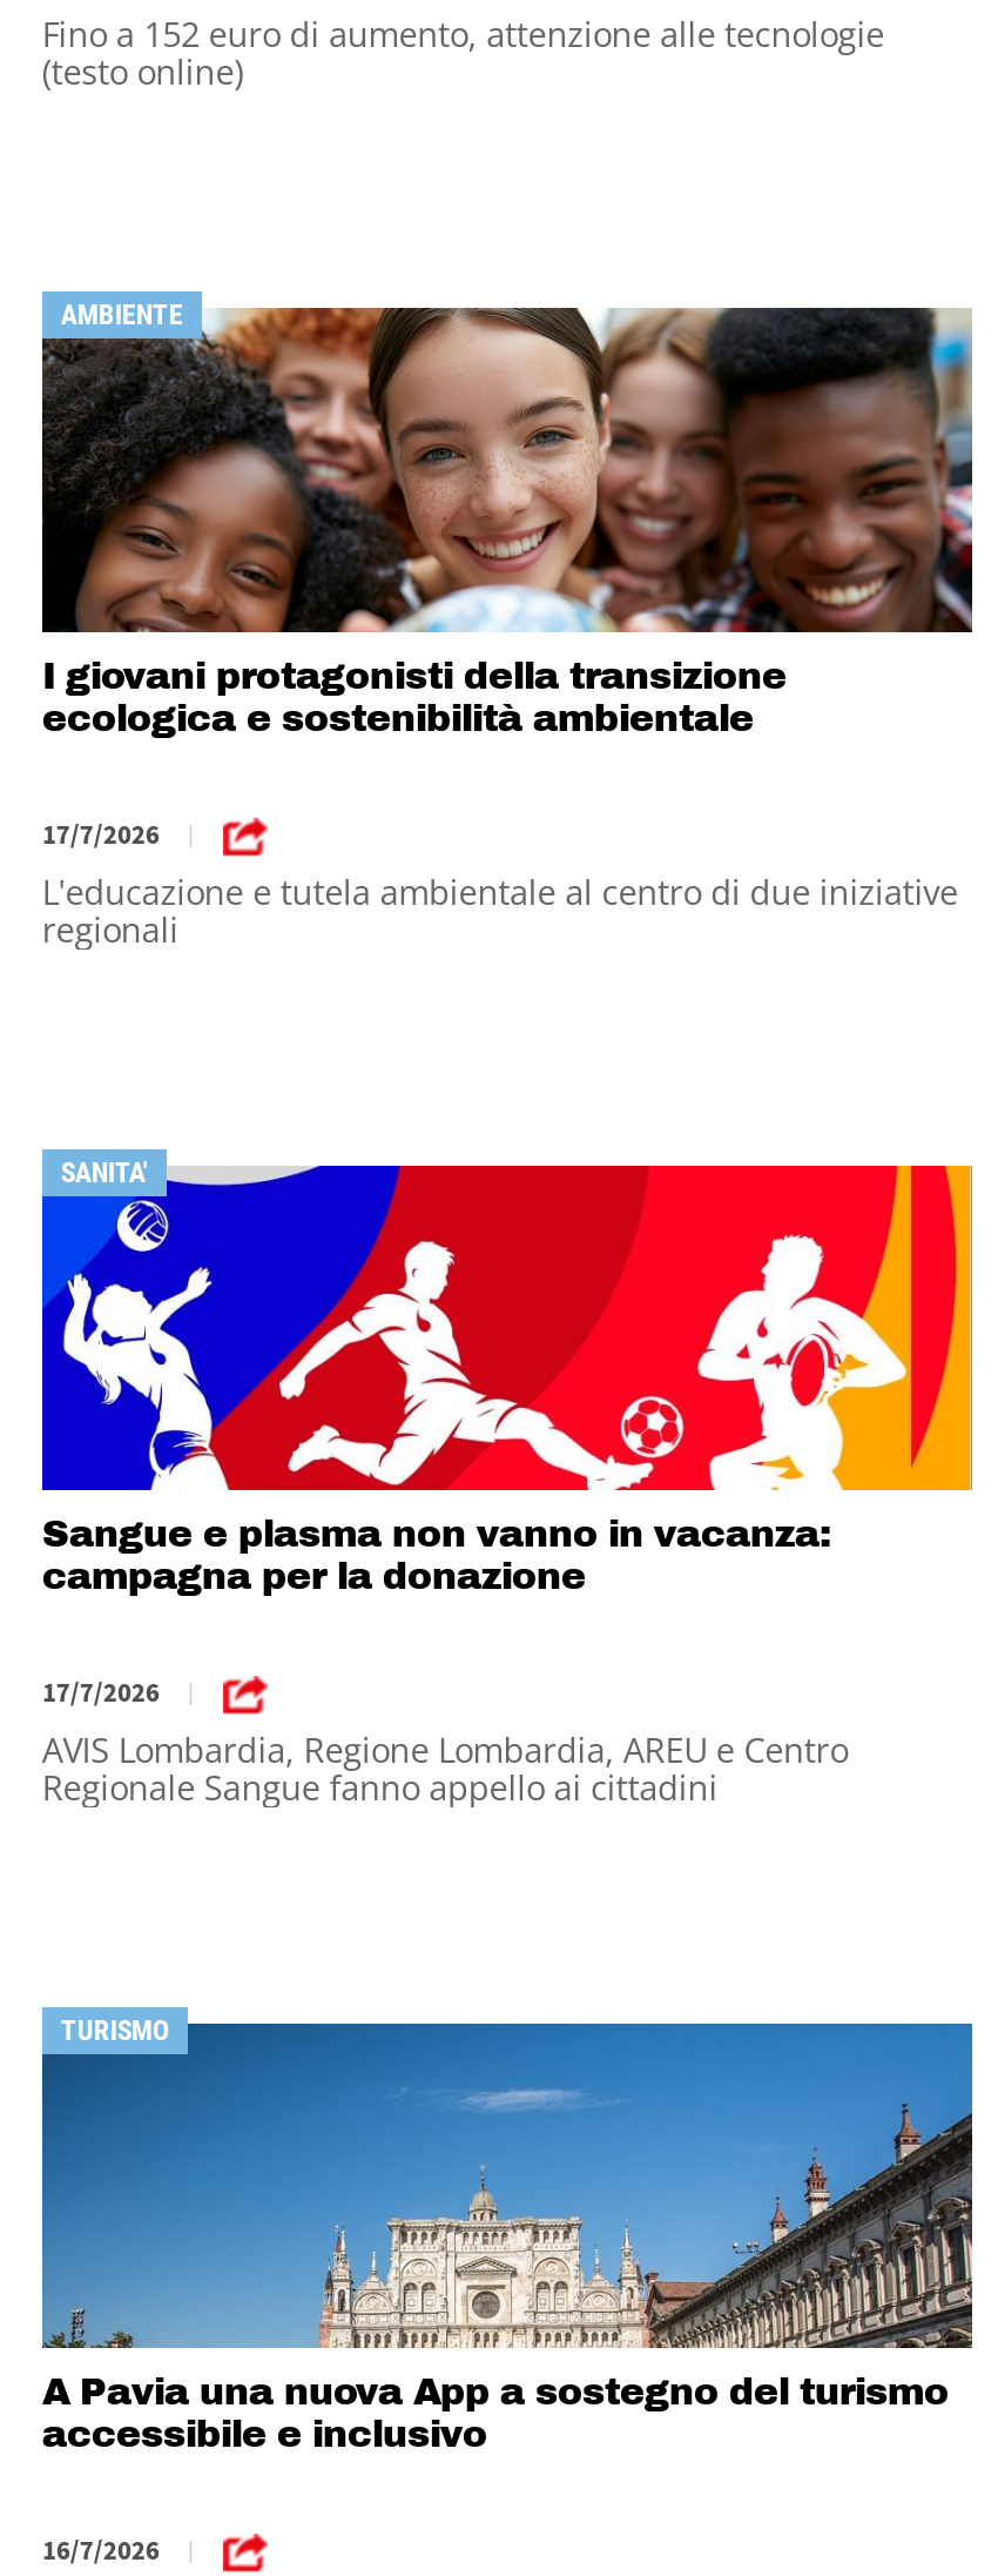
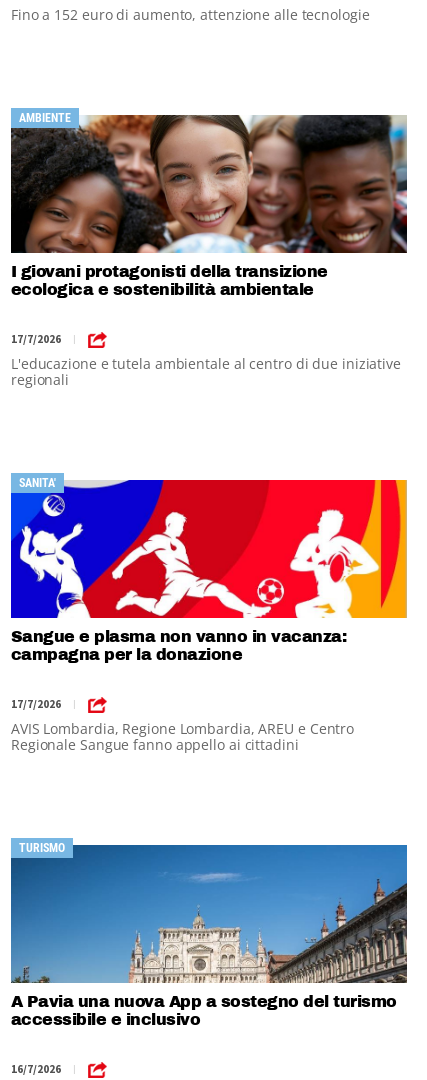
- (testo online)
